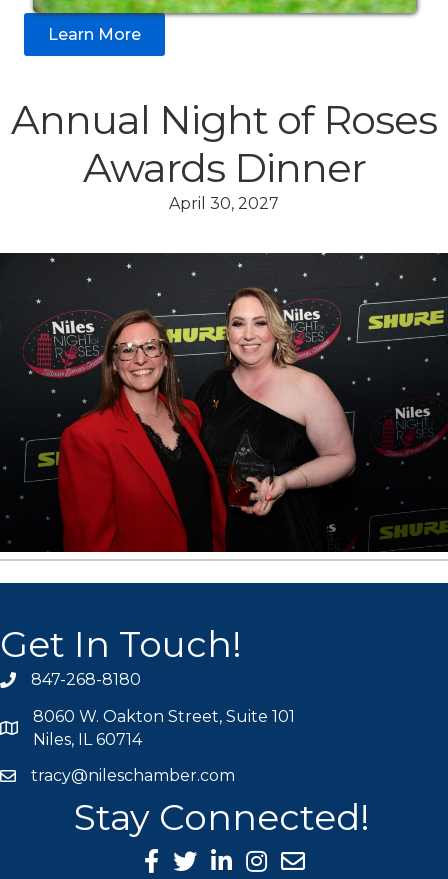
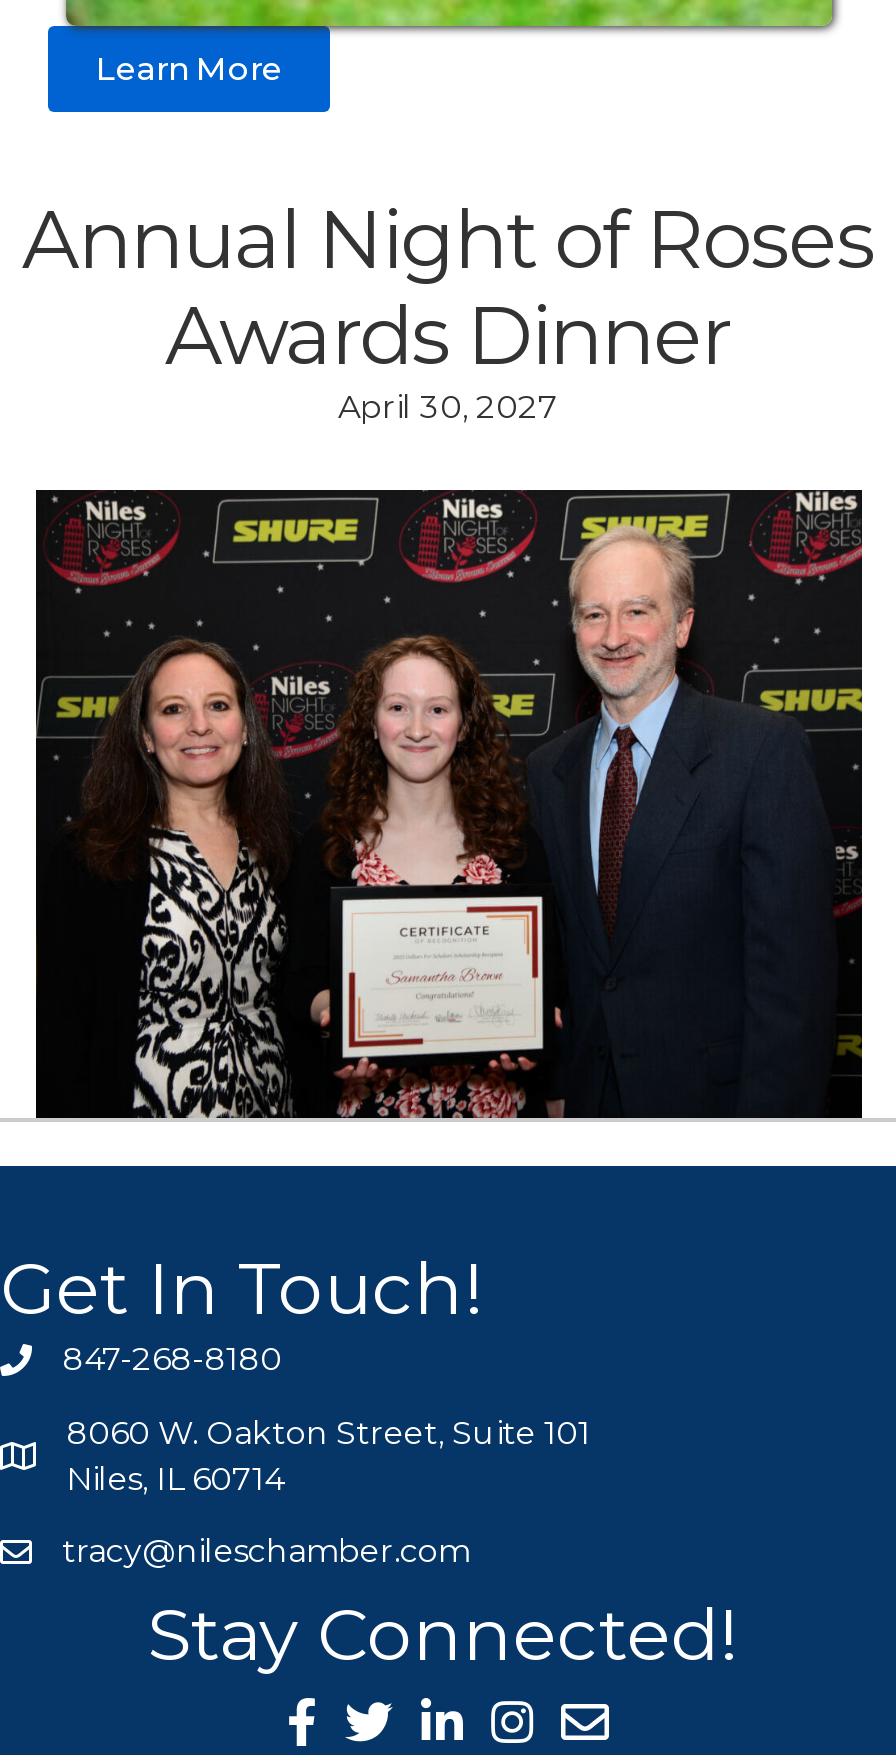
- [image]
+ [image]
